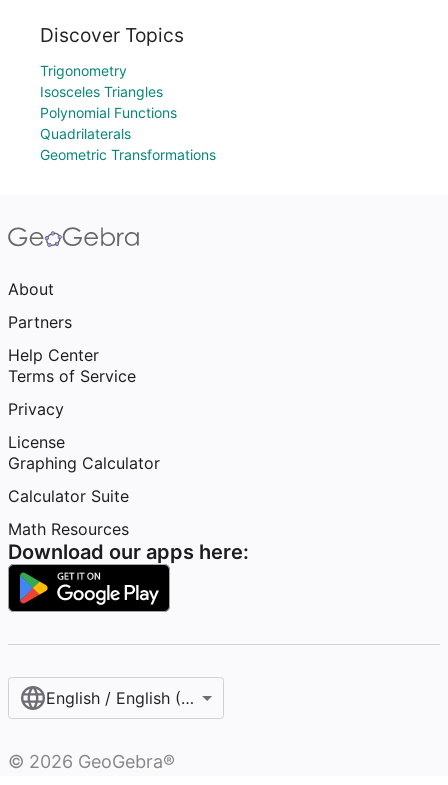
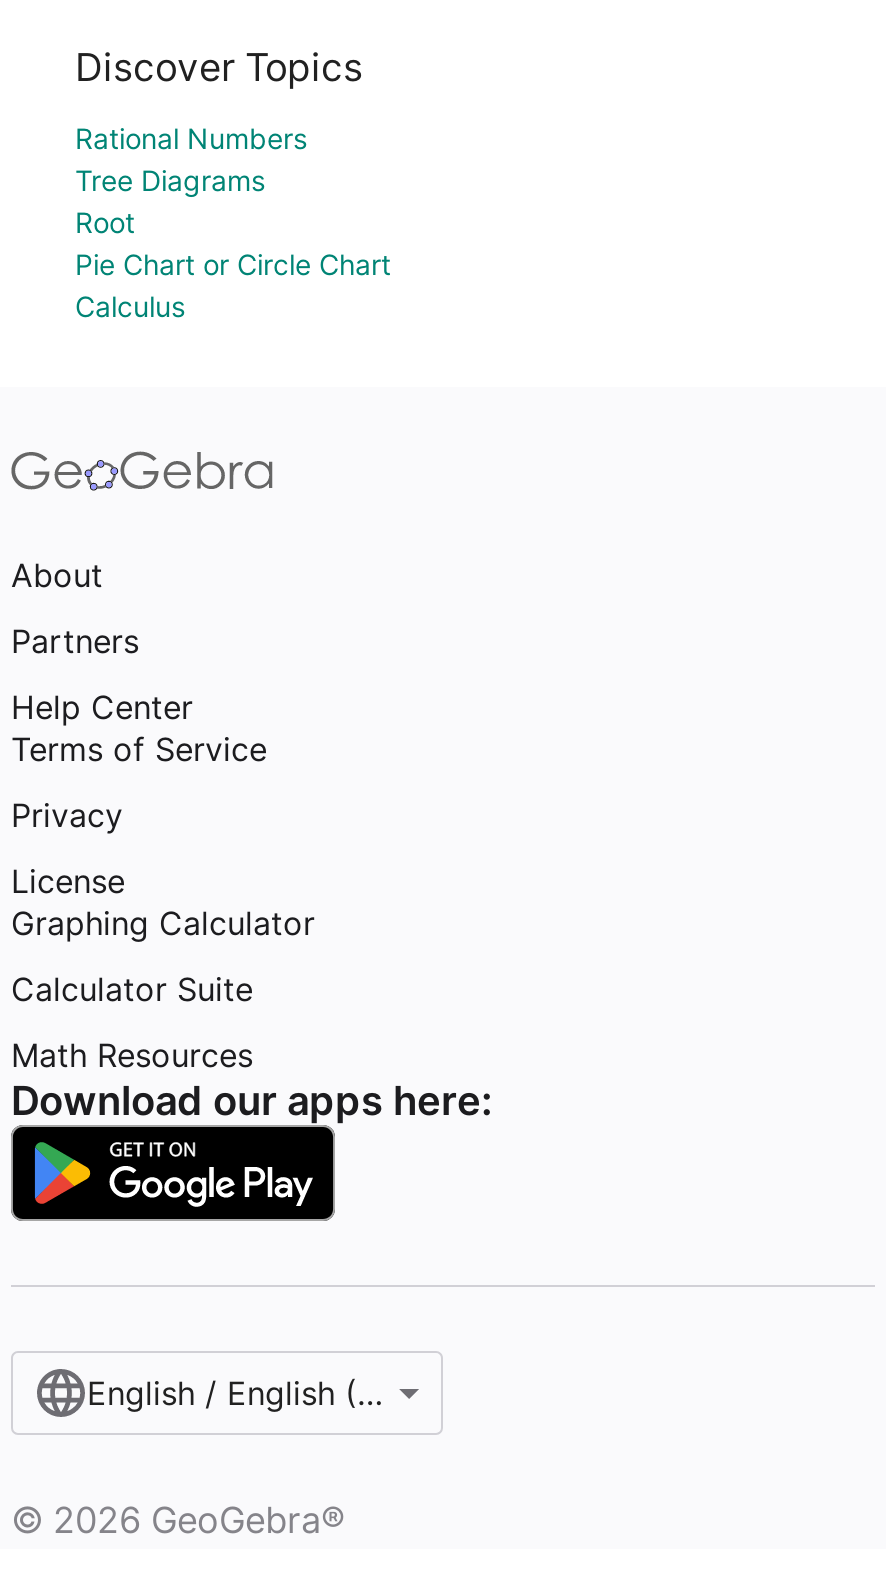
- Trigonometry
- Isosceles Triangles
- Polynomial Functions
- Quadrilaterals
- Geometric Transformations
+ Rational Numbers
+ Tree Diagrams
+ Root
+ Pie Chart or Circle Chart
+ Calculus
